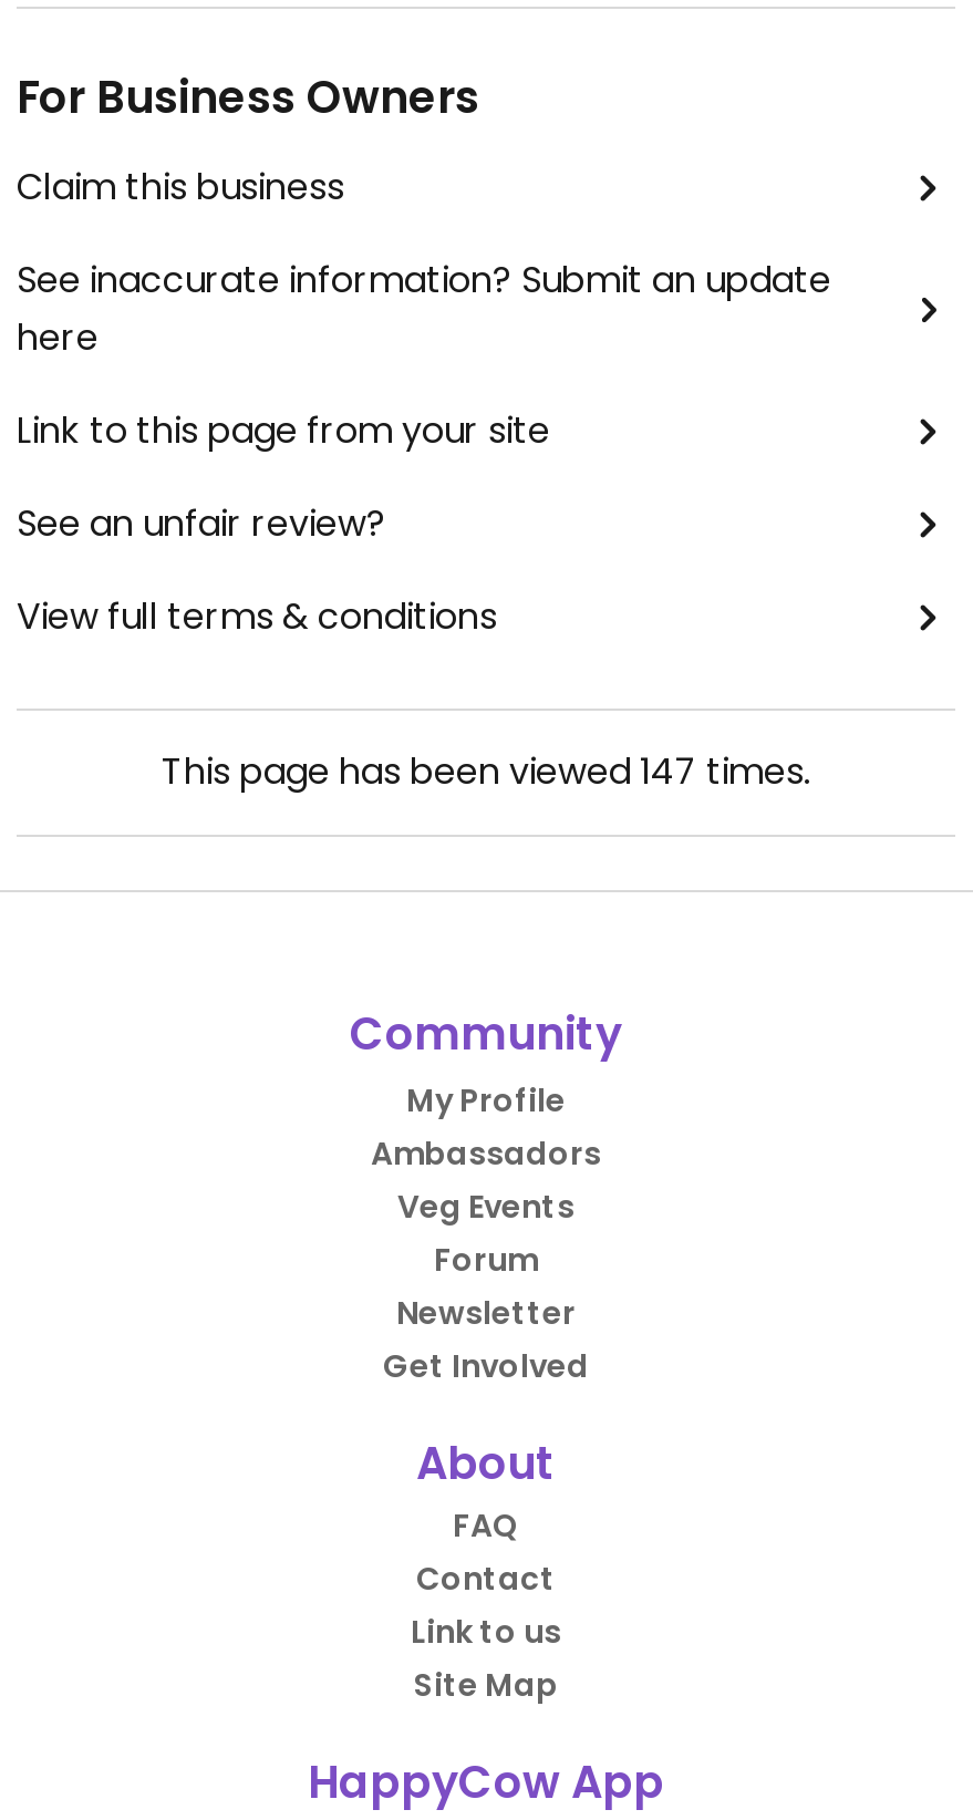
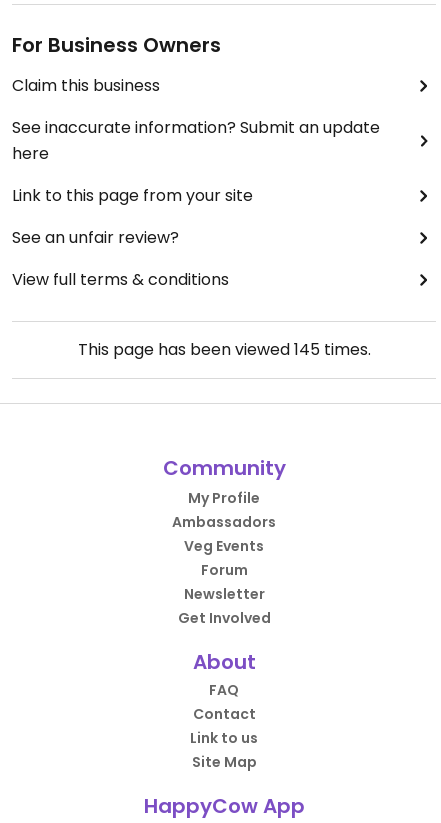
- This page has been viewed 147 times.
+ This page has been viewed 145 times.
